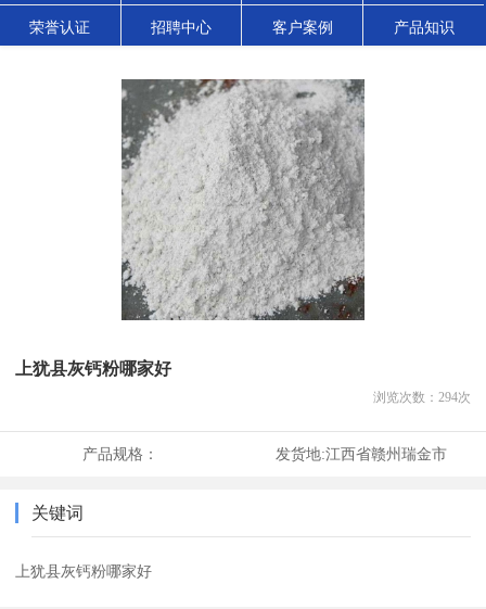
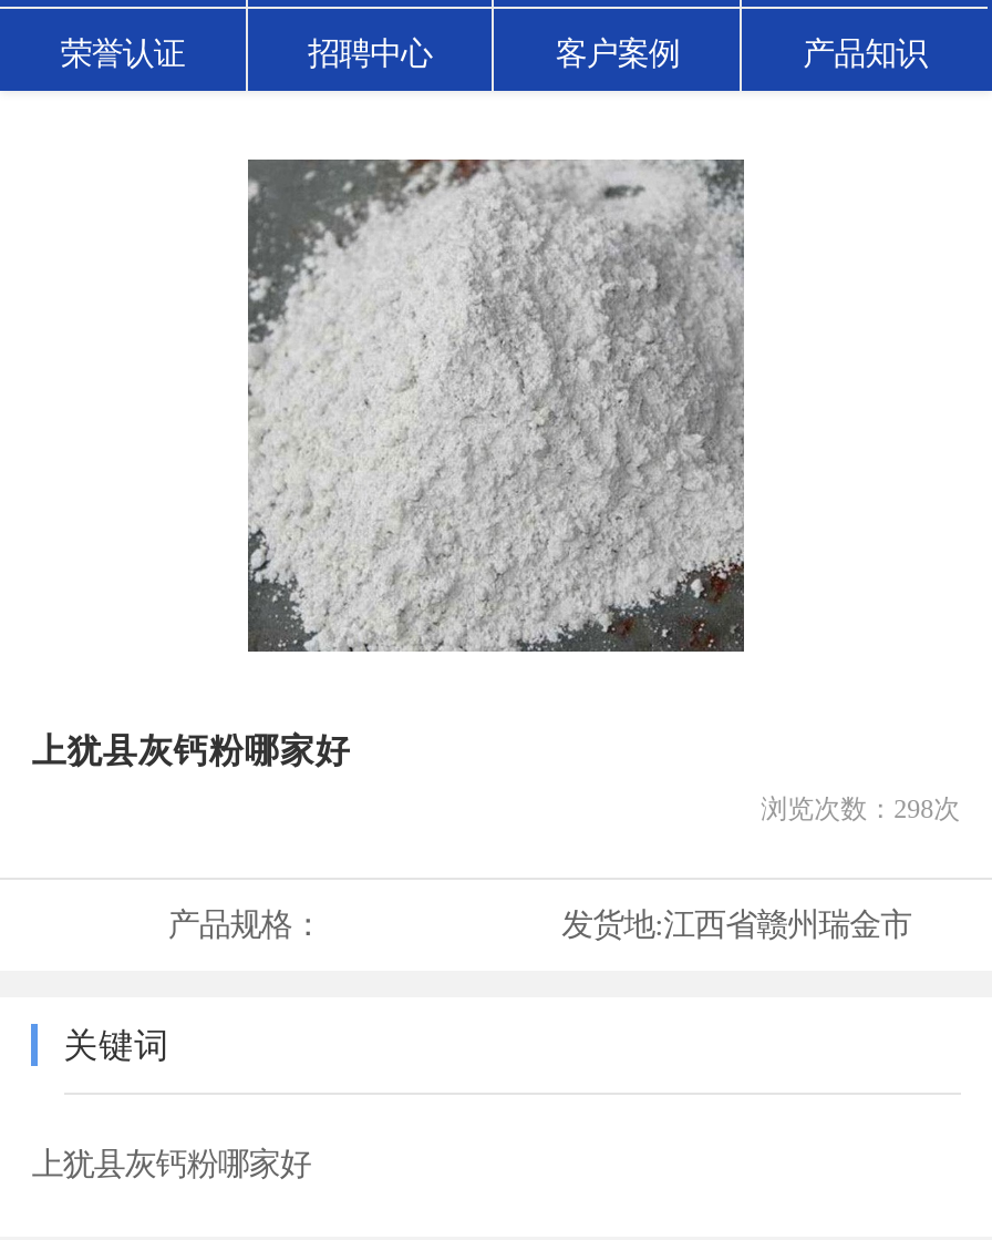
- 浏览次数：294次
+ 浏览次数：298次
